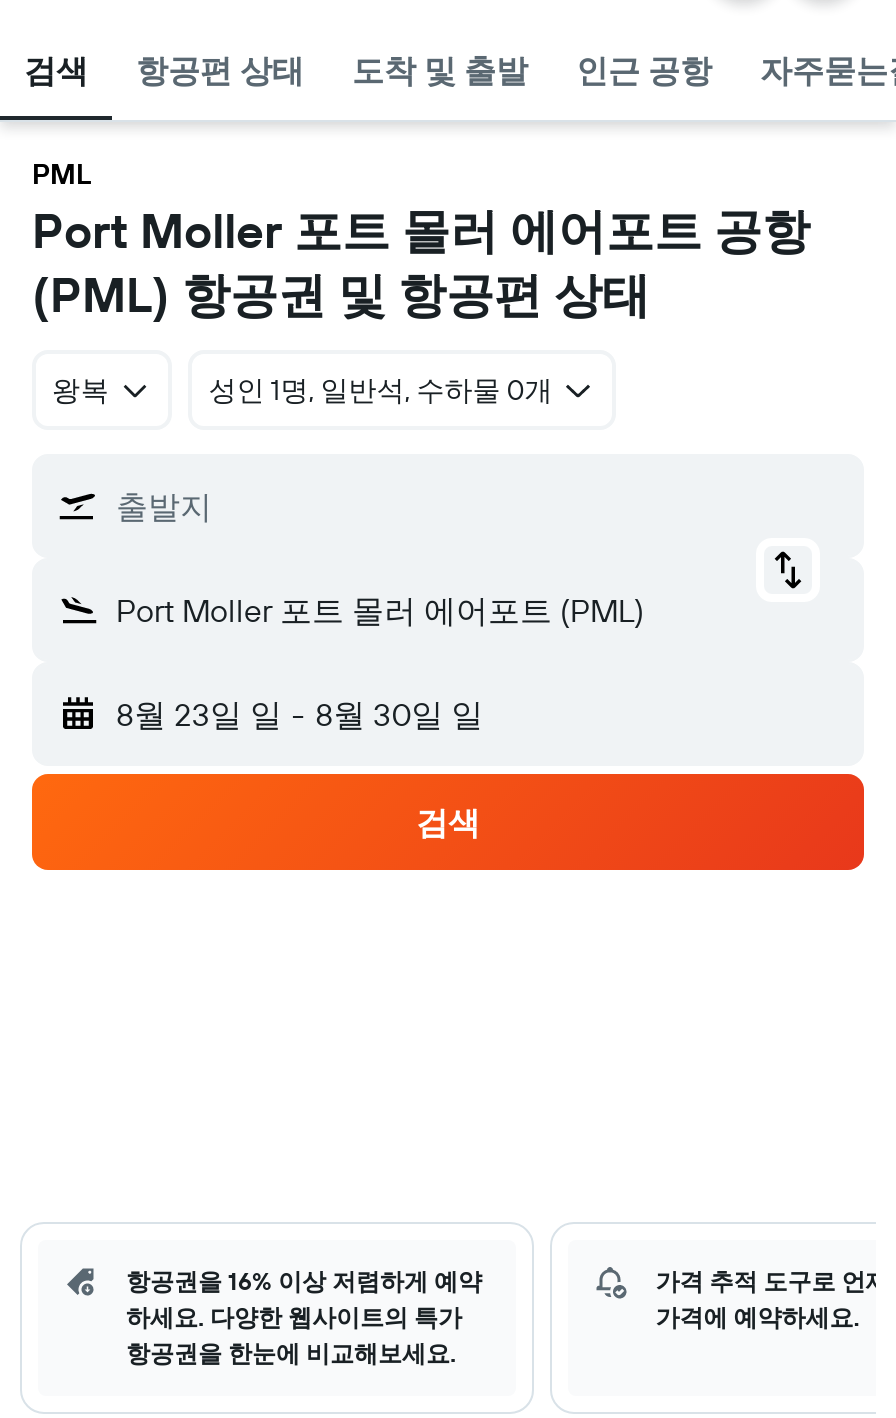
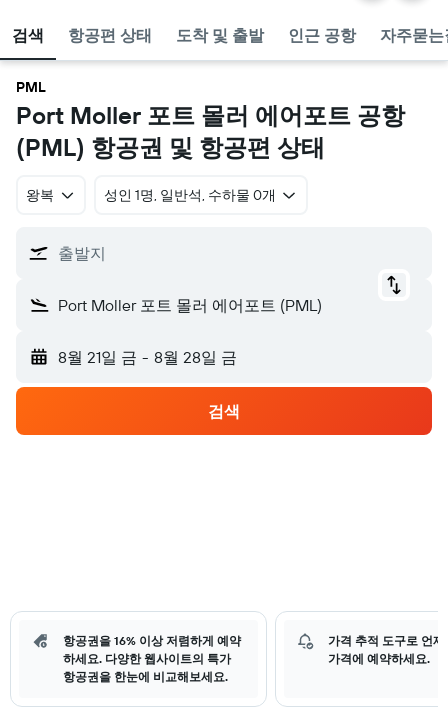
- 8월 23일 일 - 8월 30일 일
+ 8월 21일 금 - 8월 28일 금
